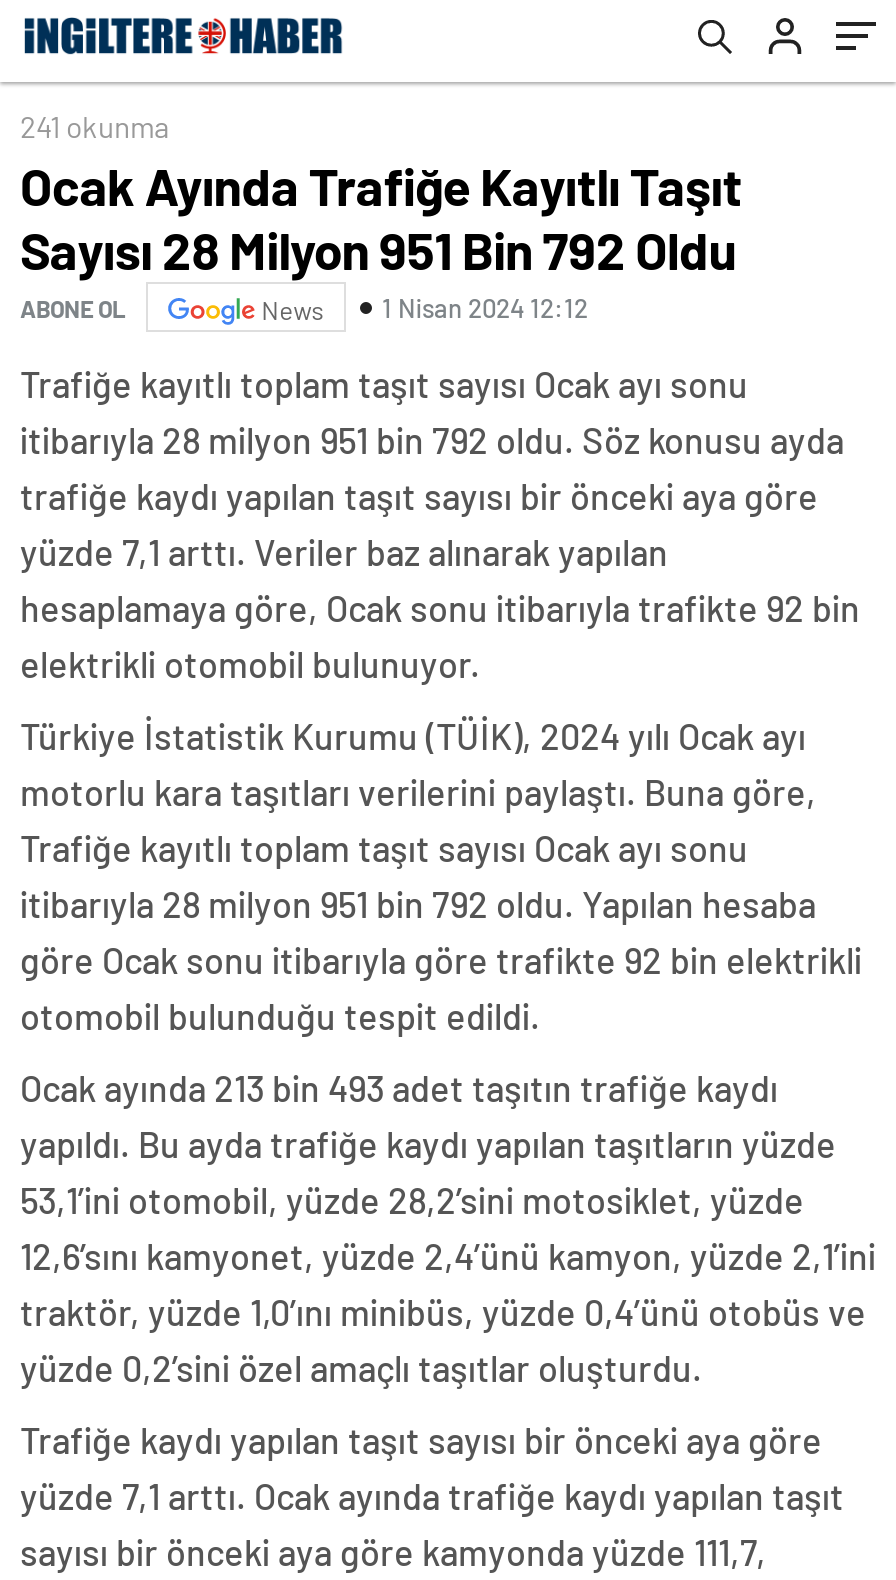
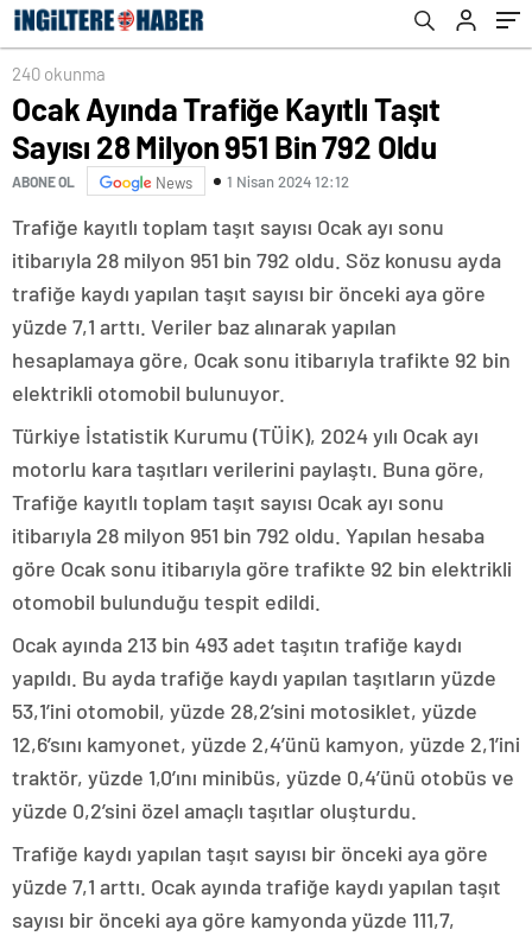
- 241 okunma
+ 240 okunma
